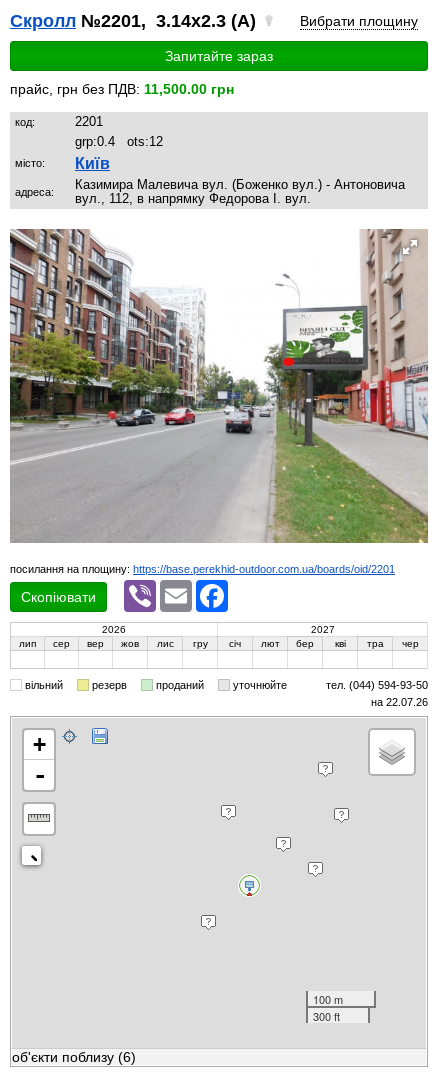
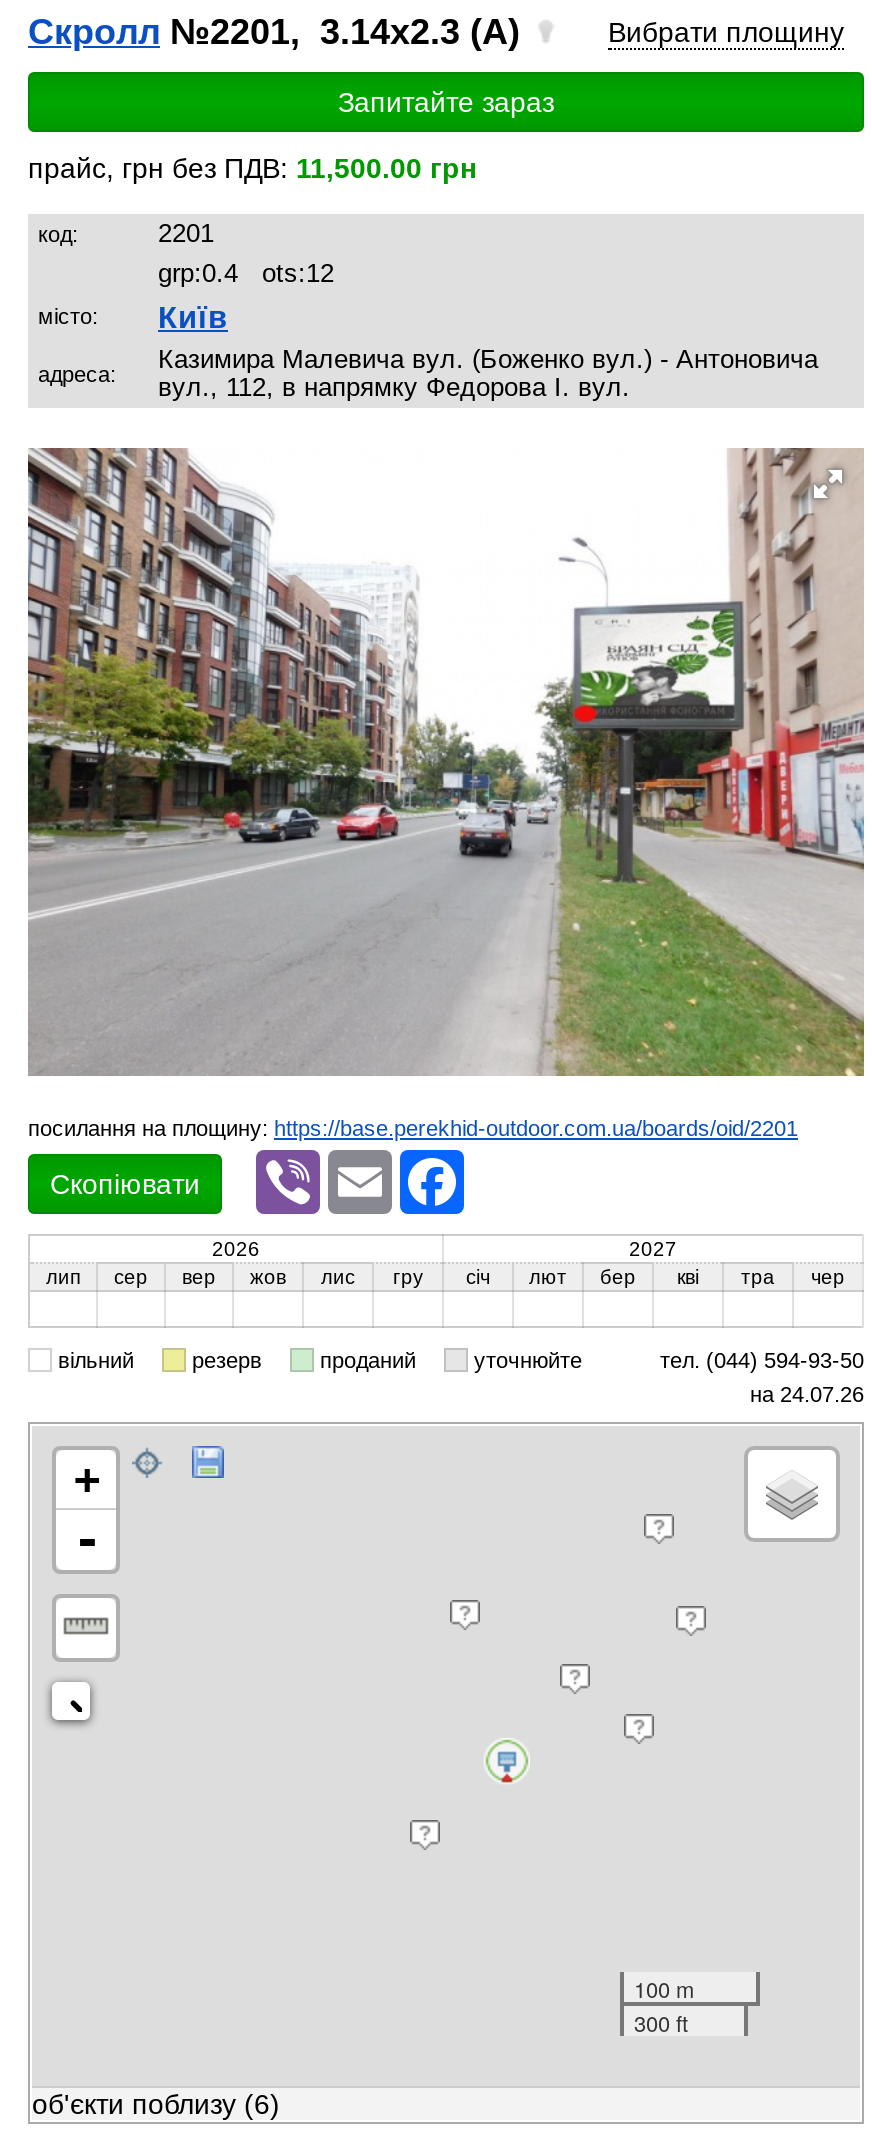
- на 22.07.26
+ на 24.07.26
